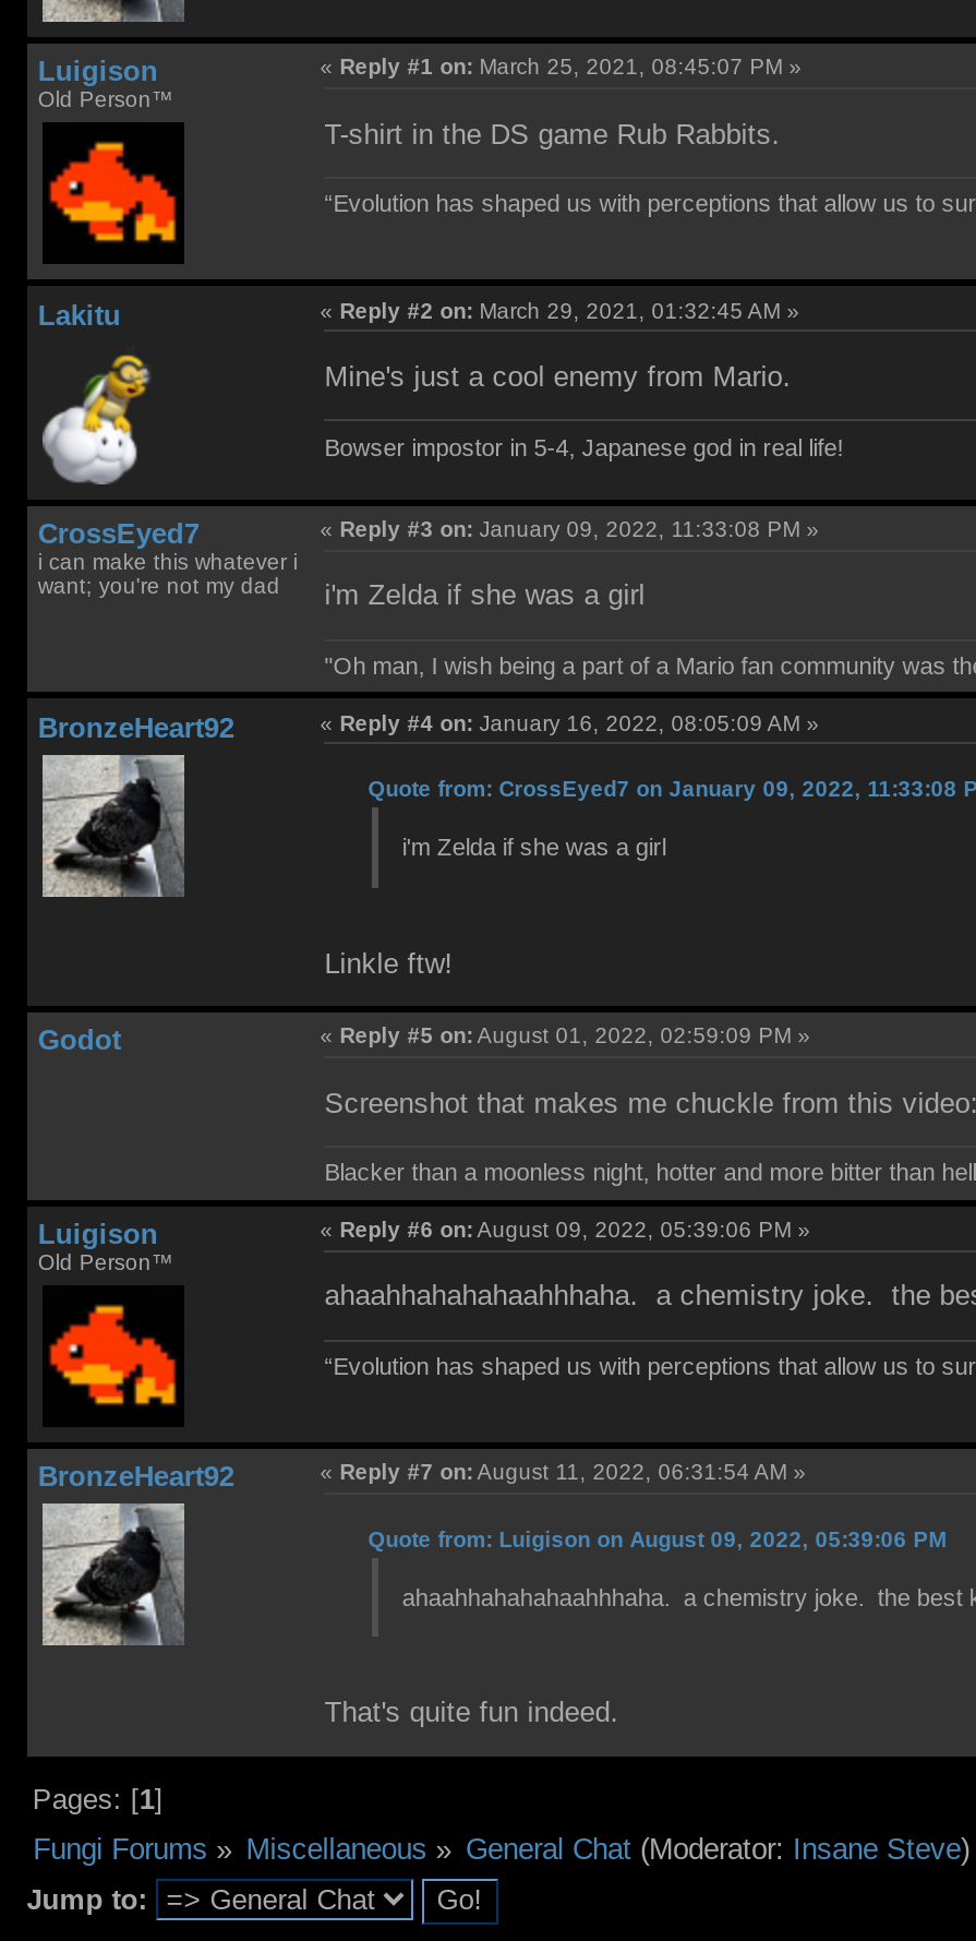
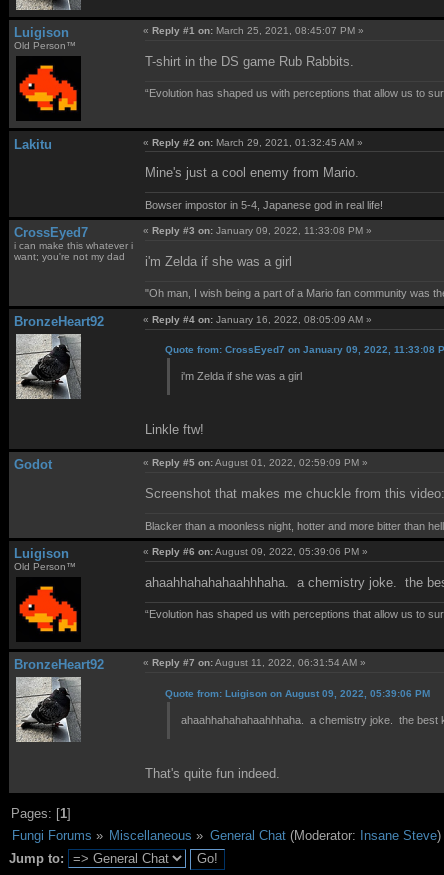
- [image]
